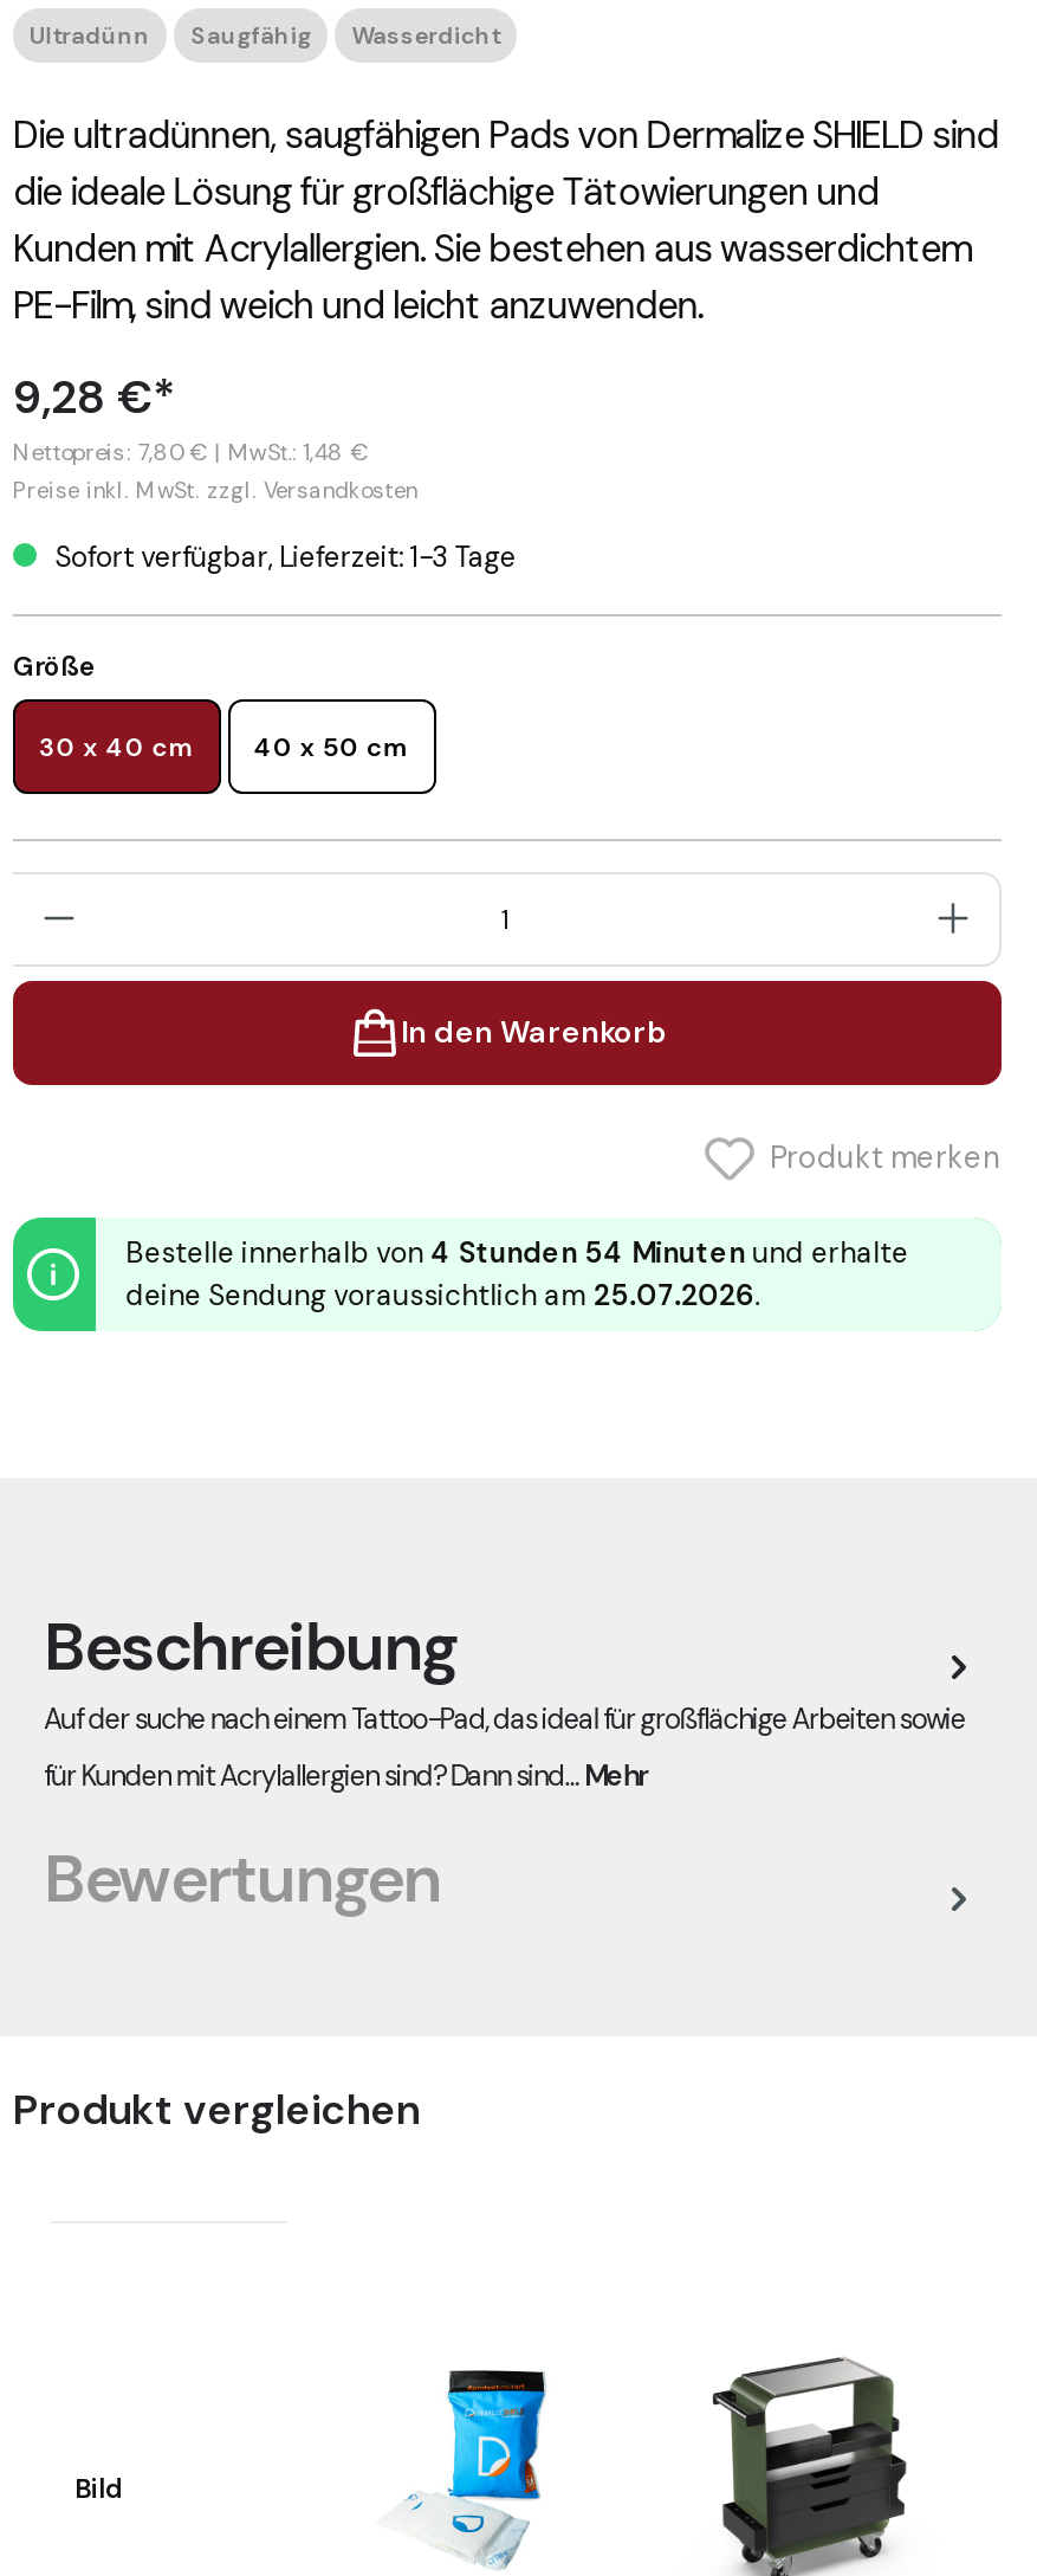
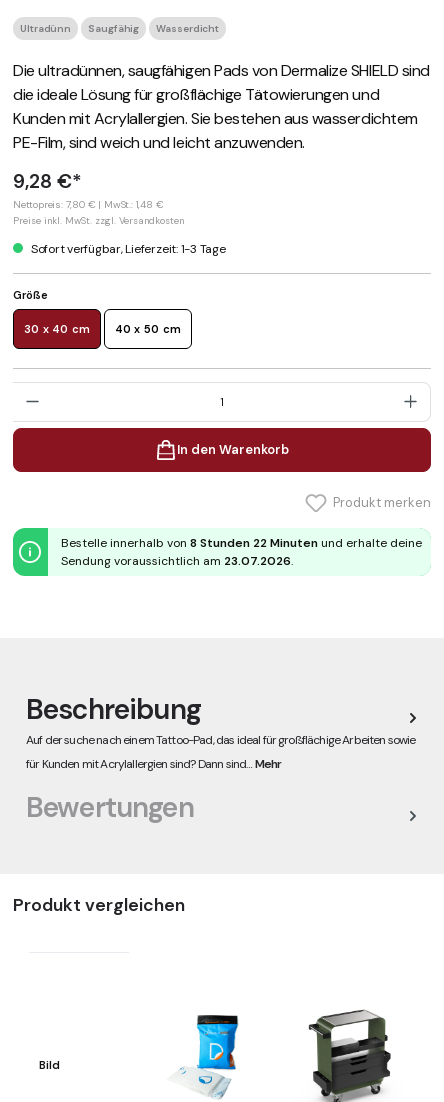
- Bestelle innerhalb von 4 Stunden 54 Minuten und erhalte
- deine Sendung voraussichtlich am 25.07.2026
+ Bestelle innerhalb von 8 Stunden 22 Minuten und erhalte deine
+ Sendung voraussichtlich am 23.07.2026
